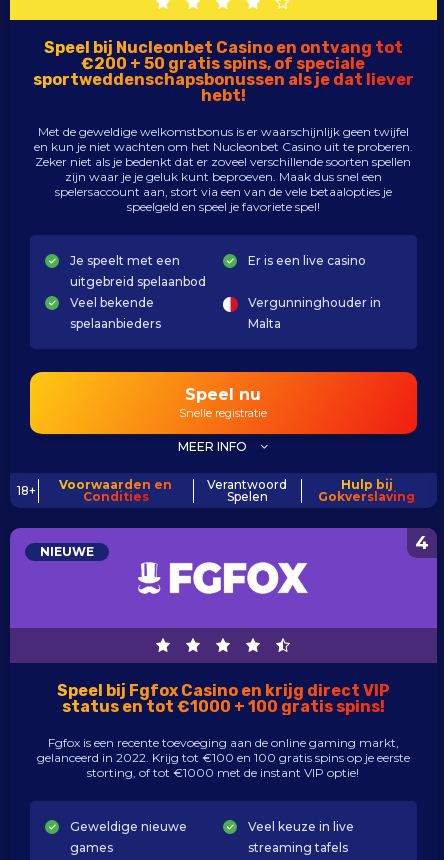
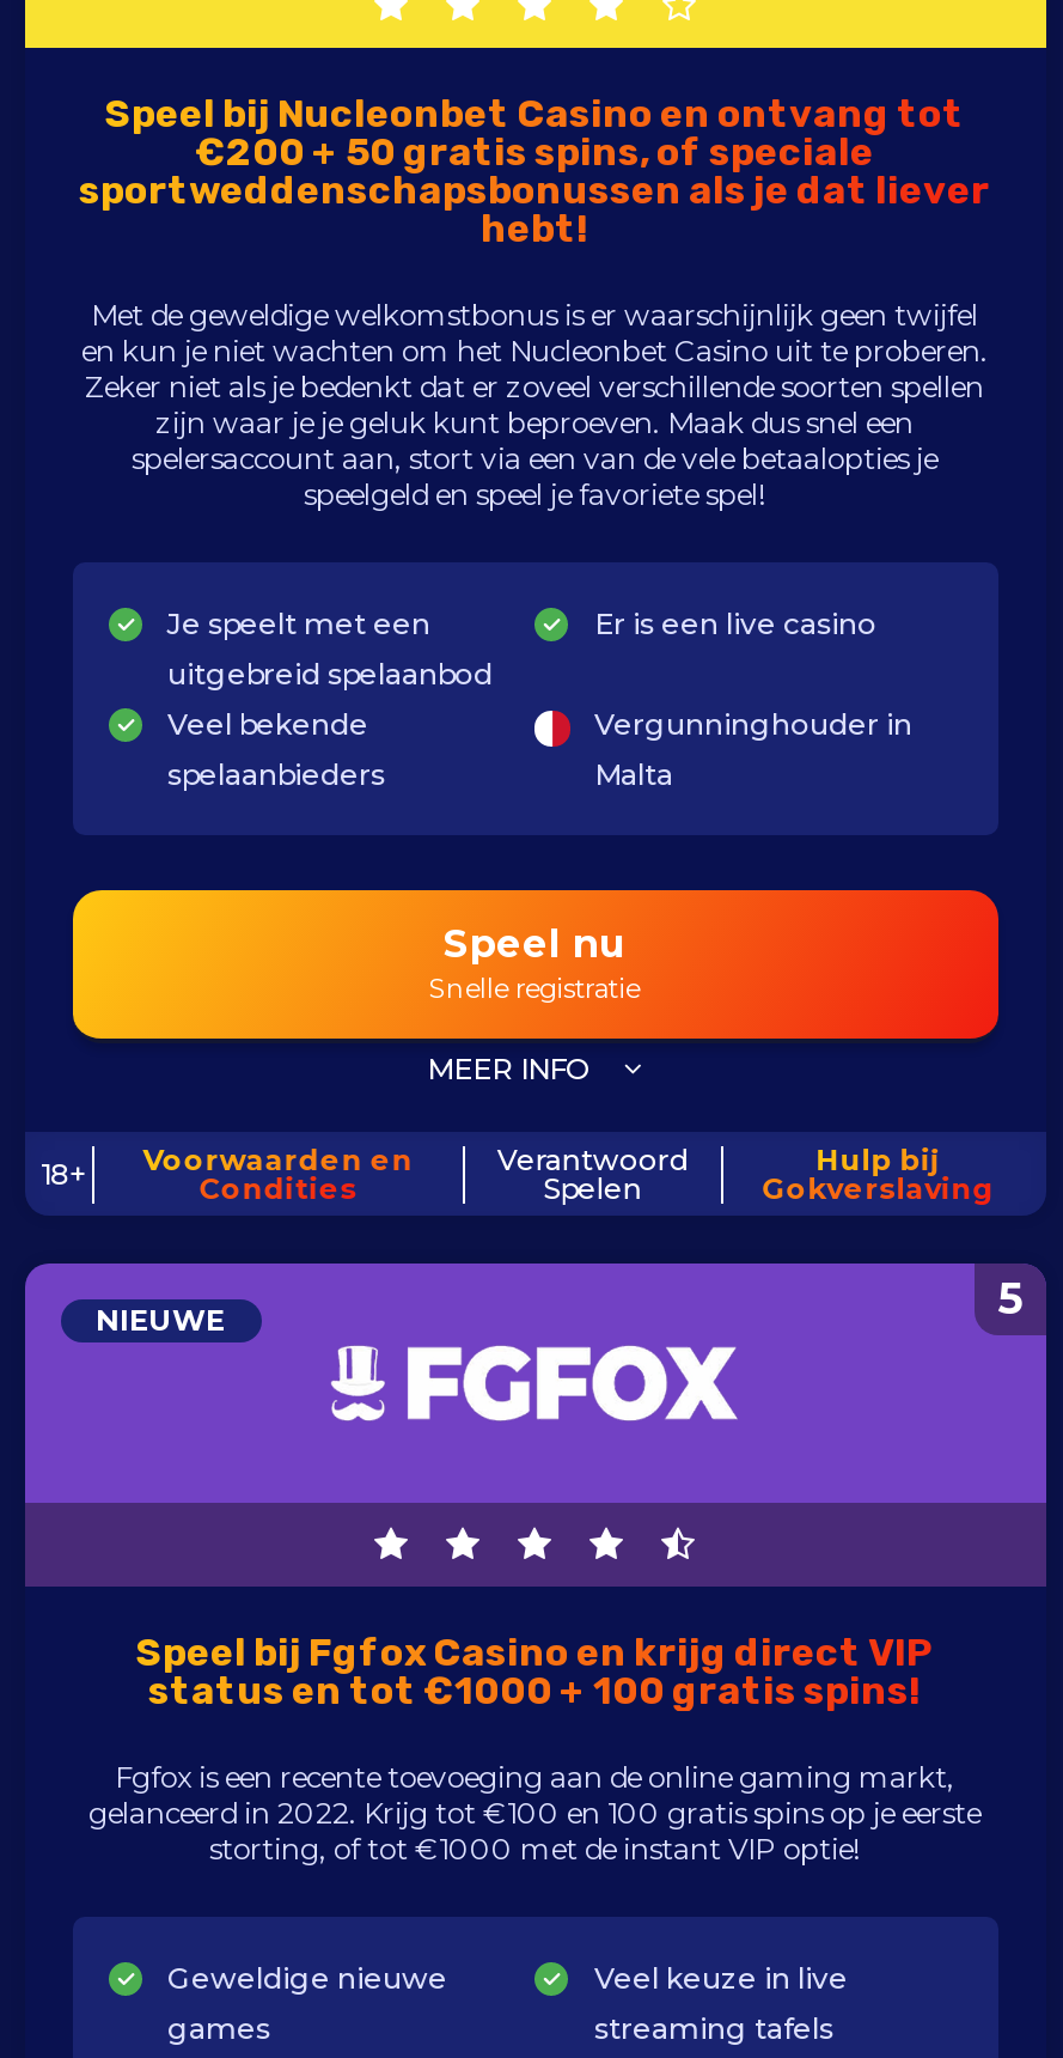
- 4
+ 5
